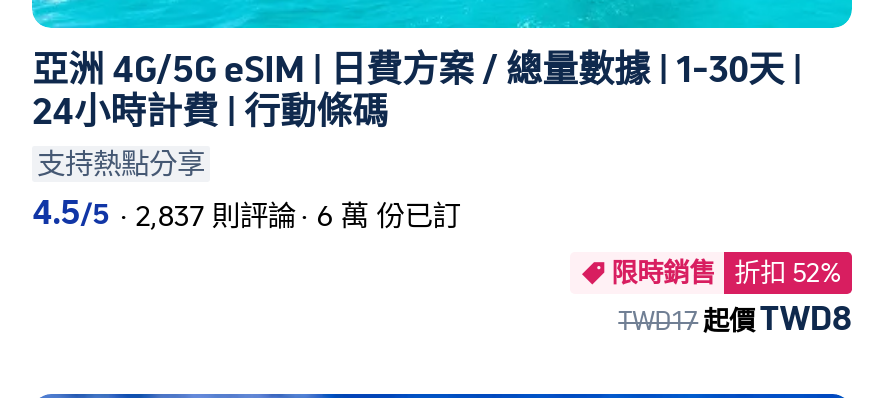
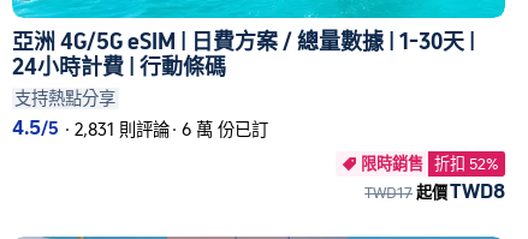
- 4.5/5 · 2,837 則評論 · 6 萬 份已訂
+ 4.5/5 · 2,831 則評論 · 6 萬 份已訂
